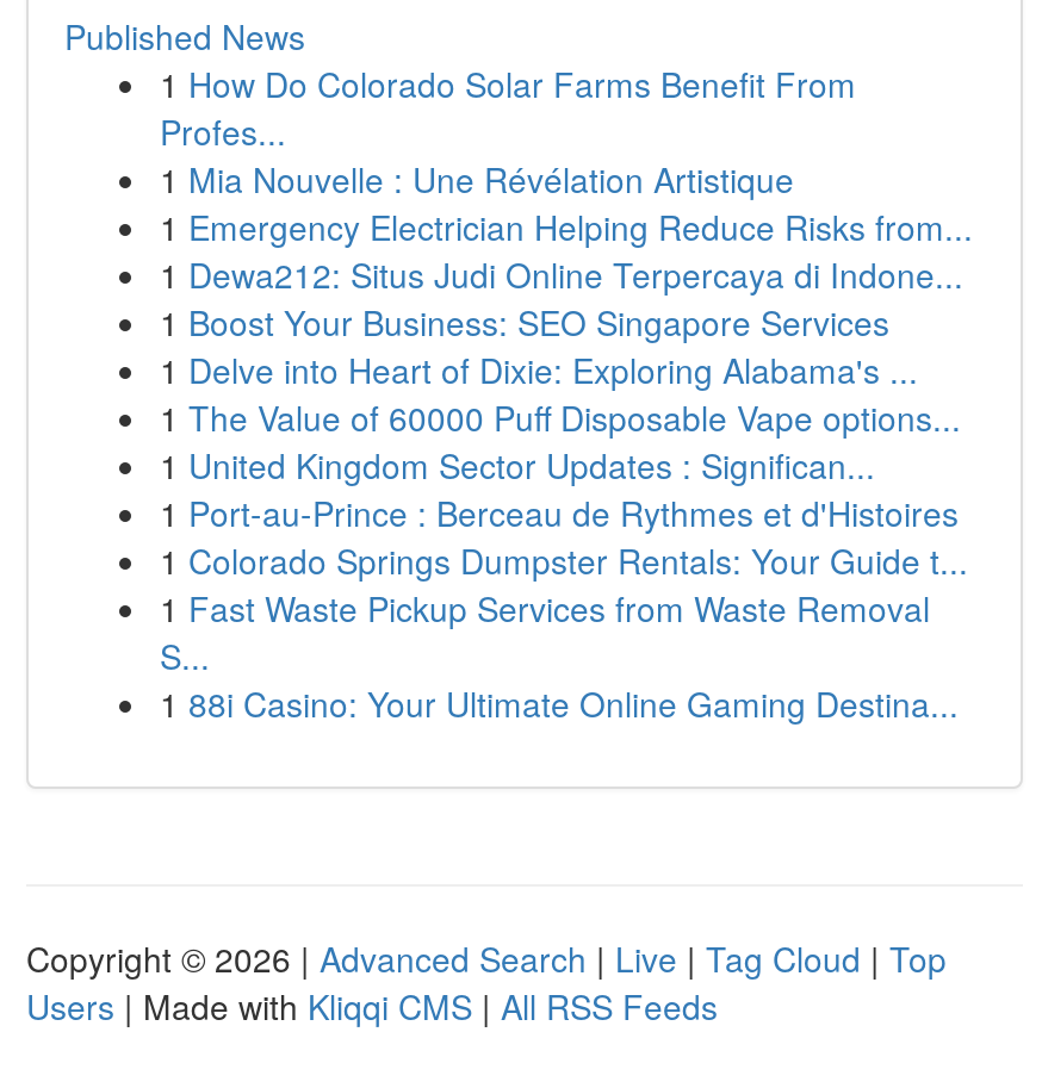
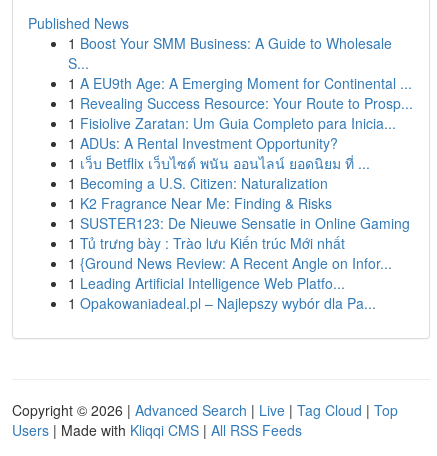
- 1 How Do Colorado Solar Farms Benefit From
- Profes...
- 1 Mia Nouvelle : Une Révélation Artistique
- 1 Emergency Electrician Helping Reduce Risks from...
- 1 Dewa212: Situs Judi Online Terpercaya di Indone...
- 1 Boost Your Business: SEO Singapore Services
- 1 Delve into Heart of Dixie: Exploring Alabama's ...
- 1 The Value of 60000 Puff Disposable Vape options...
- 1 United Kingdom Sector Updates : Significan...
- 1 Port-au-Prince : Berceau de Rythmes et d'Histoires
- 1 Colorado Springs Dumpster Rentals: Your Guide t...
- 1 Fast Waste Pickup Services from Waste Removal
+ 1 Boost Your SMM Business: A Guide to Wholesale

moved up: S...

- 1 88i Casino: Your Ultimate Online Gaming Destina...
+ 1 A EU9th Age: A Emerging Moment for Continental ...
+ 1 Revealing Success Resource: Your Route to Prosp...
+ 1 Fisiolive Zaratan: Um Guia Completo para Inicia...
+ 1 ADUs: A Rental Investment Opportunity?
+ 1 เว็บ Betflix เว็บไซต์ พนัน ออนไลน์ ยอดนิยม ที่ ...
+ 1 Becoming a U.S. Citizen: Naturalization
+ 1 K2 Fragrance Near Me: Finding & Risks
+ 1 SUSTER123: De Nieuwe Sensatie in Online Gaming
+ 1 Tủ trưng bày : Trào lưu Kiến trúc Mới nhất
+ 1 {Ground News Review: A Recent Angle on Infor...
+ 1 Leading Artificial Intelligence Web Platfo...
+ 1 Opakowaniadeal.pl – Najlepszy wybór dla Pa...
